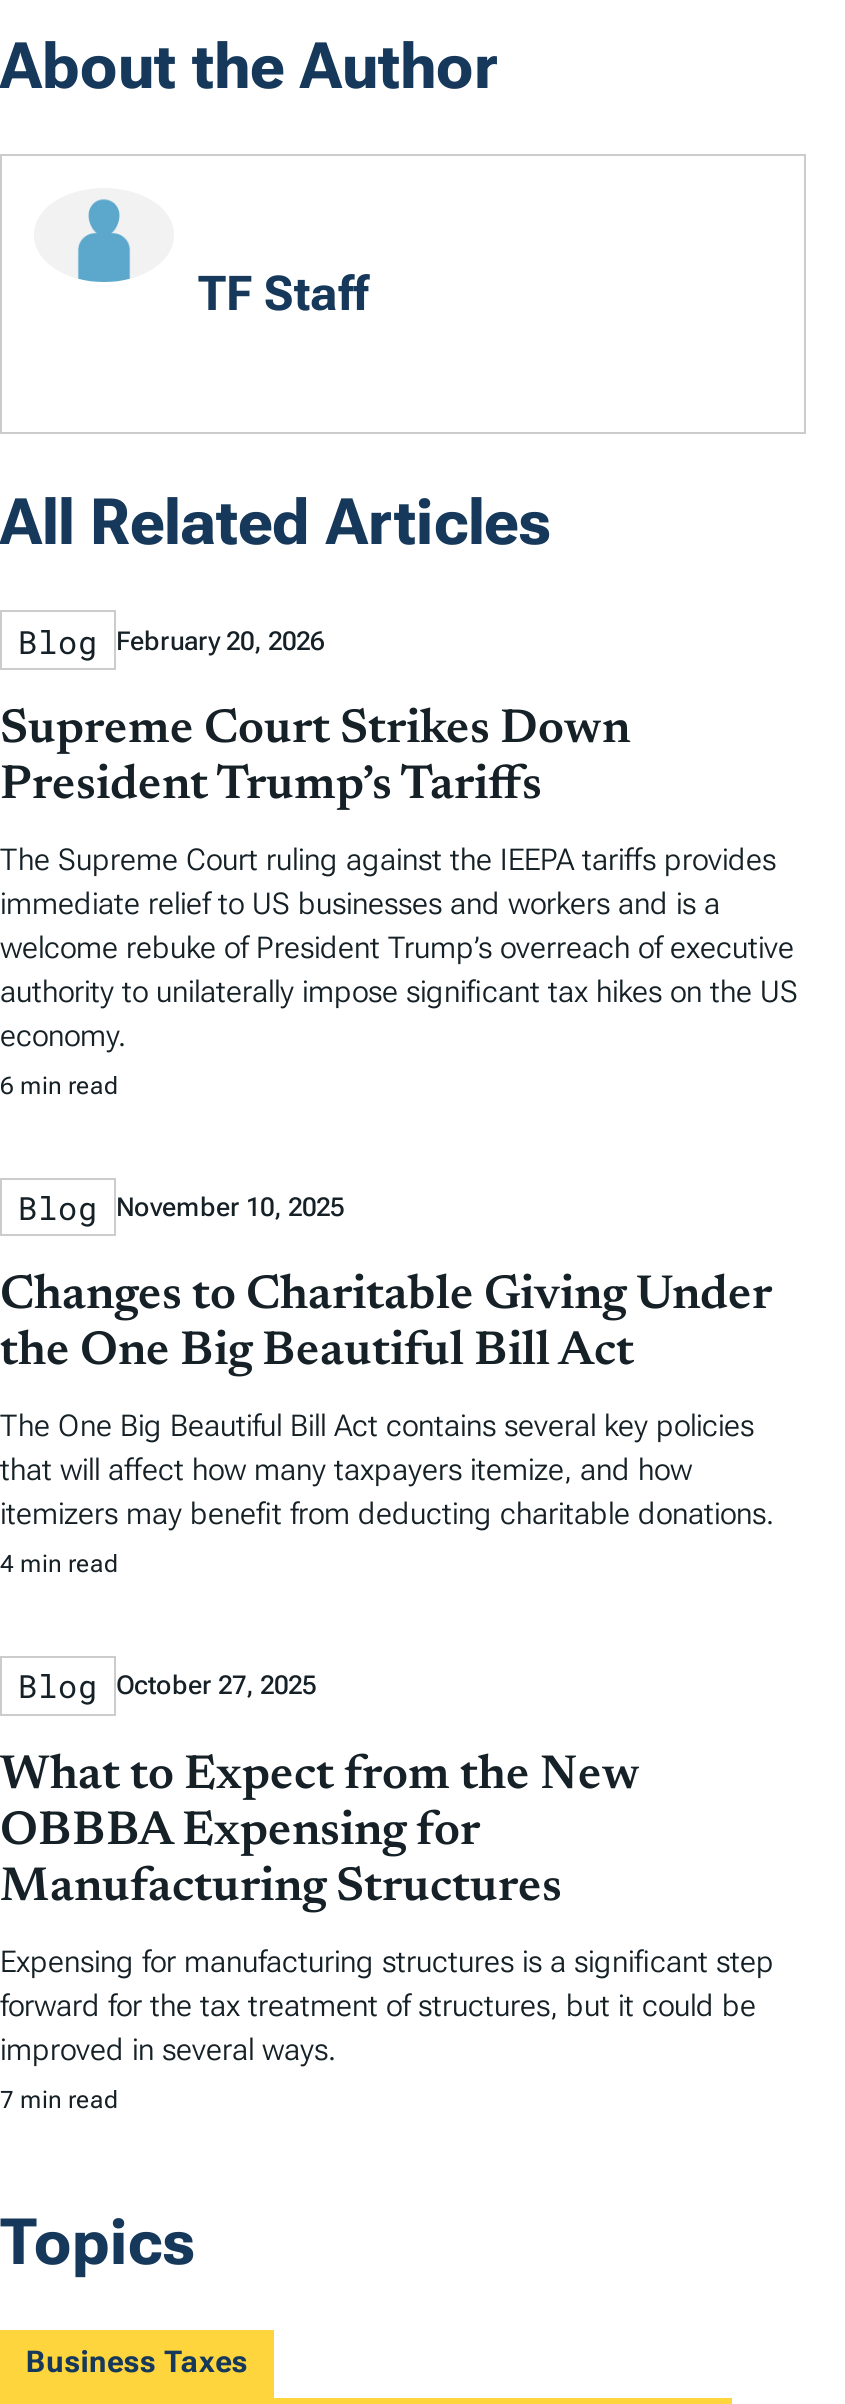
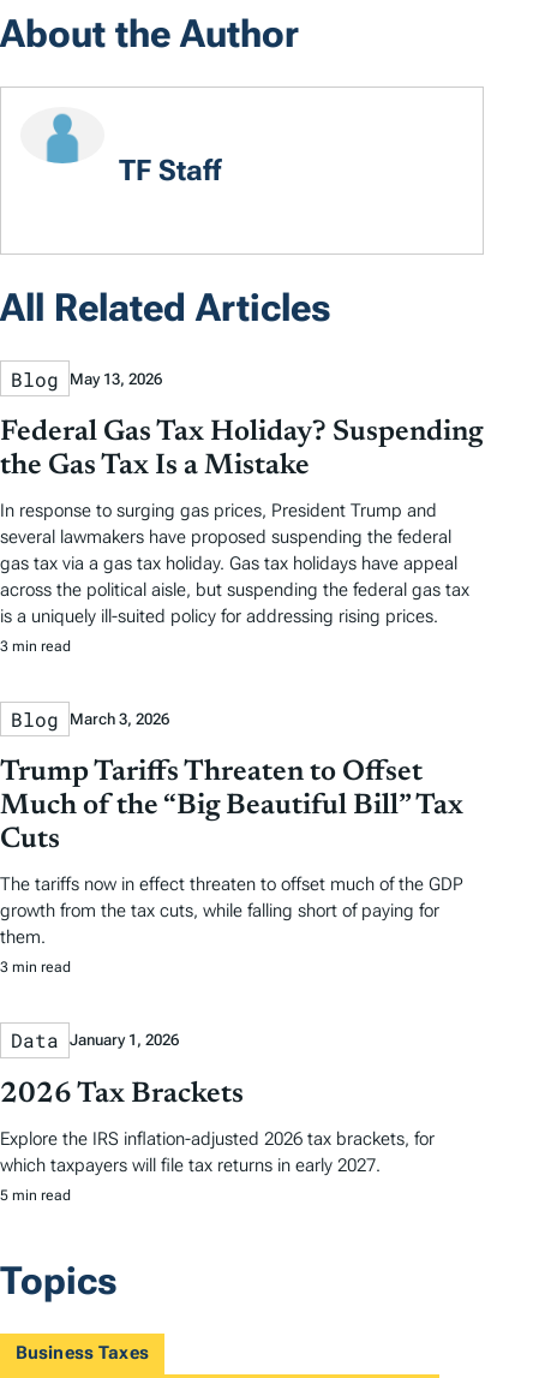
- Blog February 20, 2026
+ Blog May 13, 2026

- Supreme Court Strikes Down
- President Trump’s Tariffs
+ Federal Gas Tax Holiday? Suspending
+ the Gas Tax Is a Mistake

- The Supreme Court ruling against the IEEPA tariffs provides
- immediate relief to US businesses and workers and is a
- welcome rebuke of President Trump’s overreach of executive
- authority to unilaterally impose significant tax hikes on the US
- economy.
+ In response to surging gas prices, President Trump and
+ several lawmakers have proposed suspending the federal
+ gas tax via a gas tax holiday. Gas tax holidays have appeal
+ across the political aisle, but suspending the federal gas tax
+ is a uniquely ill-suited policy for addressing rising prices.

- 6 min read
+ 3 min read

- Blog November 10, 2025
+ Blog March 3, 2026

- Changes to Charitable Giving Under
- the One Big Beautiful Bill Act
+ Trump Tariffs Threaten to Offset
+ Much of the “Big Beautiful Bill” Tax
+ Cuts

- The One Big Beautiful Bill Act contains several key policies
- that will affect how many taxpayers itemize, and how
- itemizers may benefit from deducting charitable donations.
+ The tariffs now in effect threaten to offset much of the GDP
+ growth from the tax cuts, while falling short of paying for
+ them.

- 4 min read
+ 3 min read

- Blog October 27, 2025
+ Data January 1, 2026

- What to Expect from the New
- OBBBA Expensing for
- Manufacturing Structures
+ 2026 Tax Brackets

- Expensing for manufacturing structures is a significant step
- forward for the tax treatment of structures, but it could be
- improved in several ways.
+ Explore the IRS inflation-adjusted 2026 tax brackets, for
+ which taxpayers will file tax returns in early 2027.

- 7 min read
+ 5 min read
